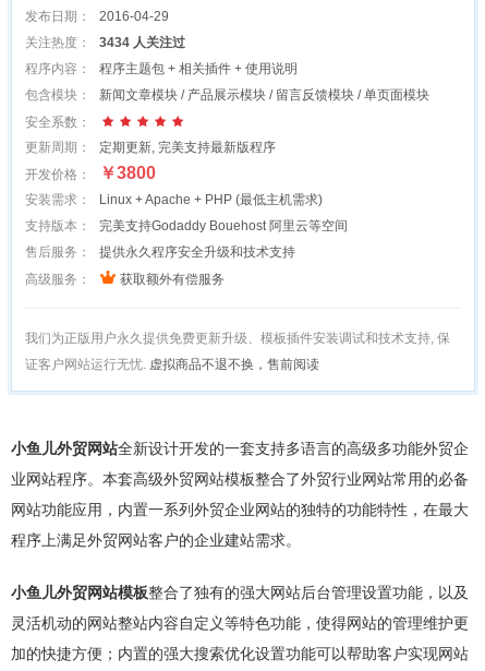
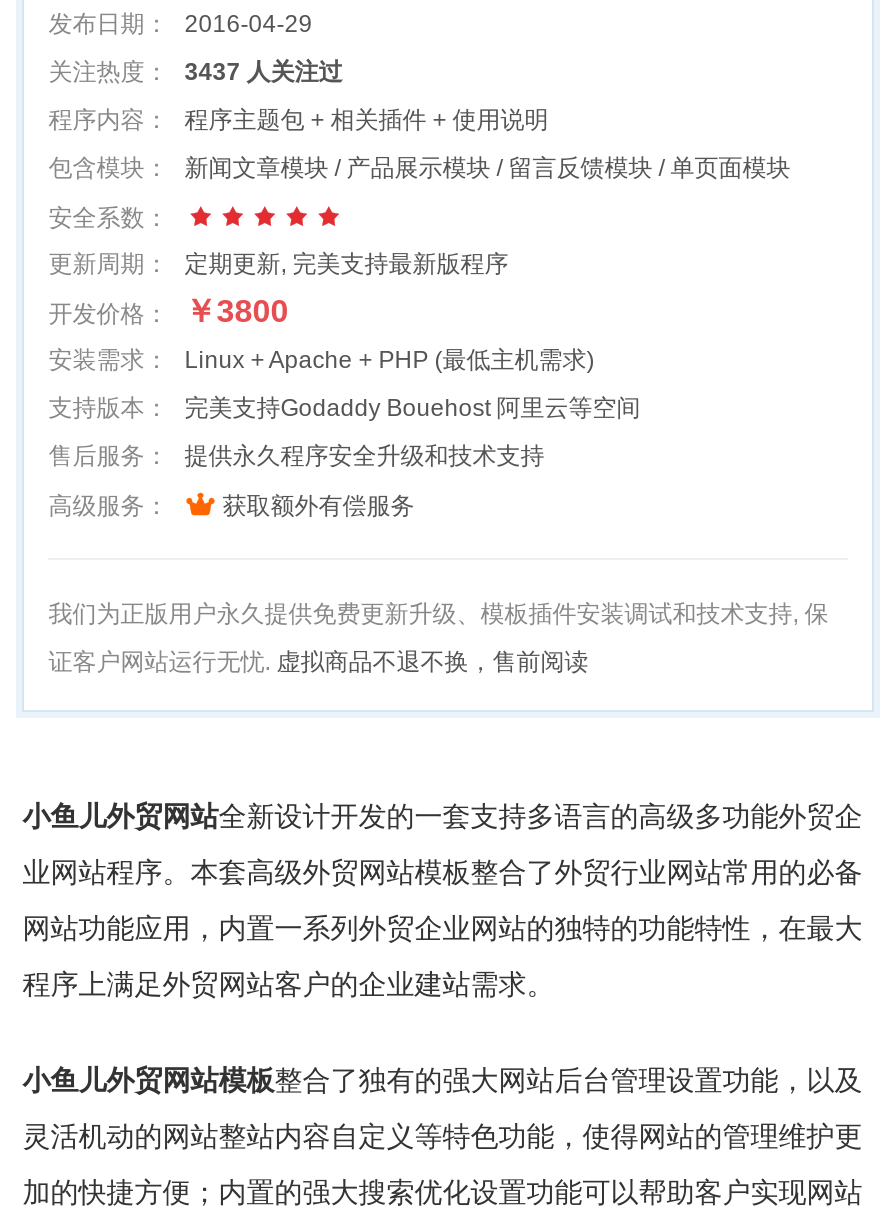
- 关注热度： 3434 人关注过
+ 关注热度： 3437 人关注过
